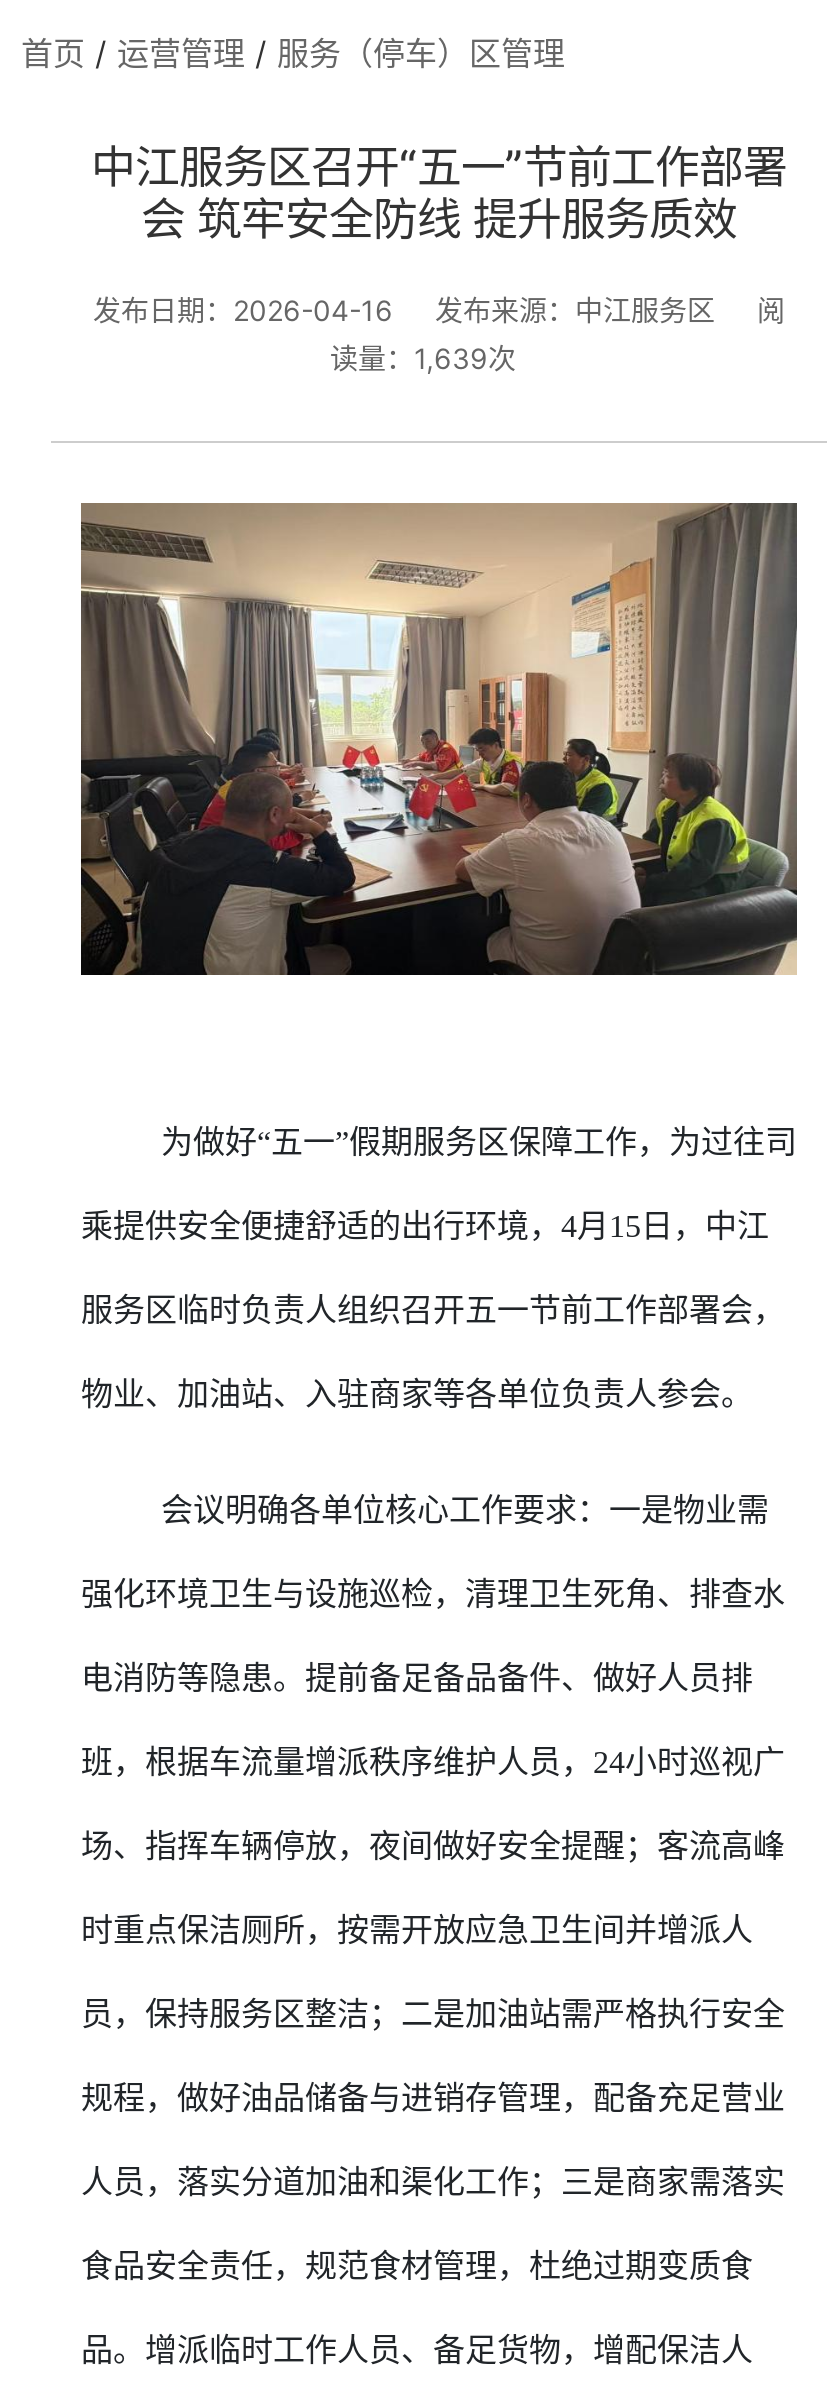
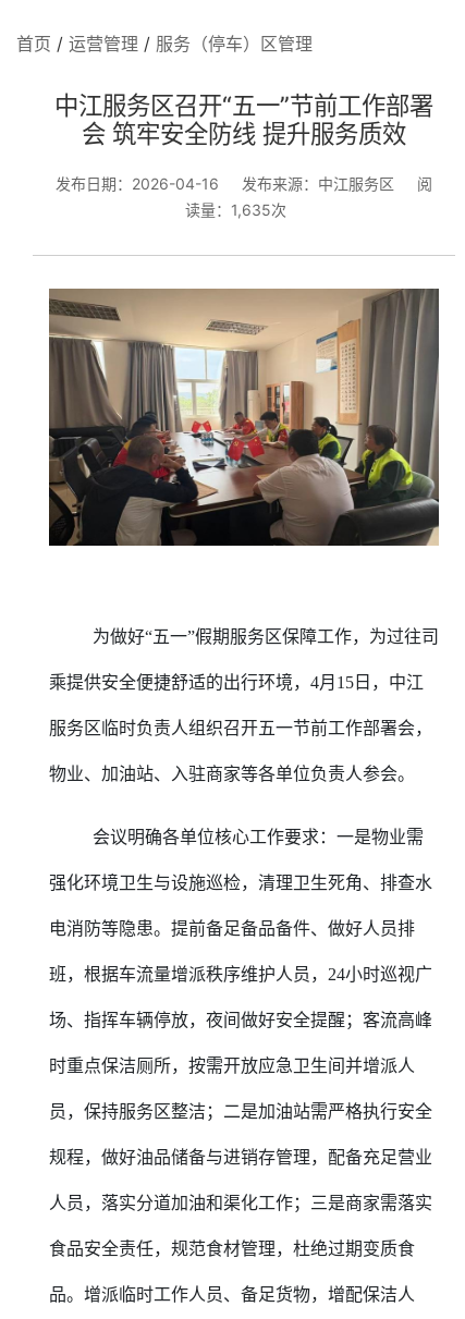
- 读量：1,639次
+ 读量：1,635次
